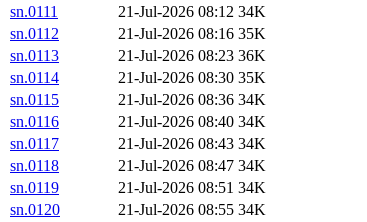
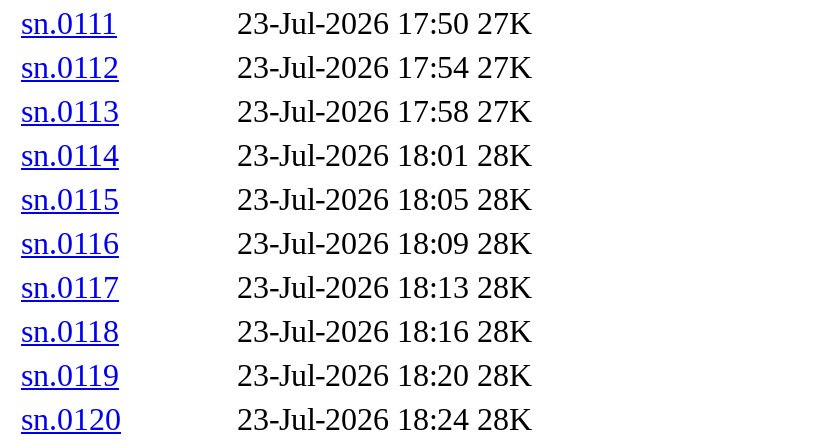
- 21-Jul-2026 08:12 34K
+ 23-Jul-2026 17:50 27K

- 21-Jul-2026 08:16 35K
+ 23-Jul-2026 17:54 27K

- 21-Jul-2026 08:23 36K
+ 23-Jul-2026 17:58 27K

- 21-Jul-2026 08:30 35K
+ 23-Jul-2026 18:01 28K

- 21-Jul-2026 08:36 34K
+ 23-Jul-2026 18:05 28K

- 21-Jul-2026 08:40 34K
+ 23-Jul-2026 18:09 28K

- 21-Jul-2026 08:43 34K
+ 23-Jul-2026 18:13 28K

- 21-Jul-2026 08:47 34K
+ 23-Jul-2026 18:16 28K

- 21-Jul-2026 08:51 34K
+ 23-Jul-2026 18:20 28K

- 21-Jul-2026 08:55 34K
+ 23-Jul-2026 18:24 28K
